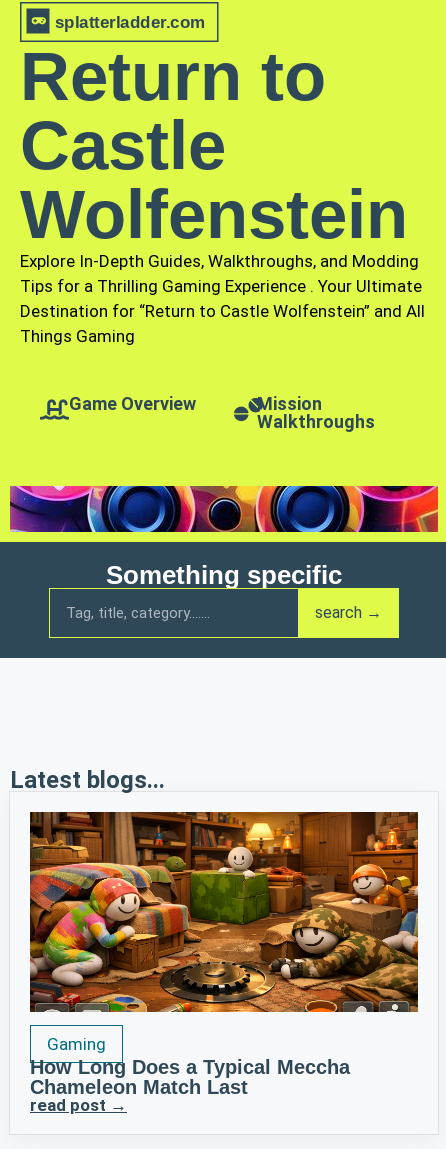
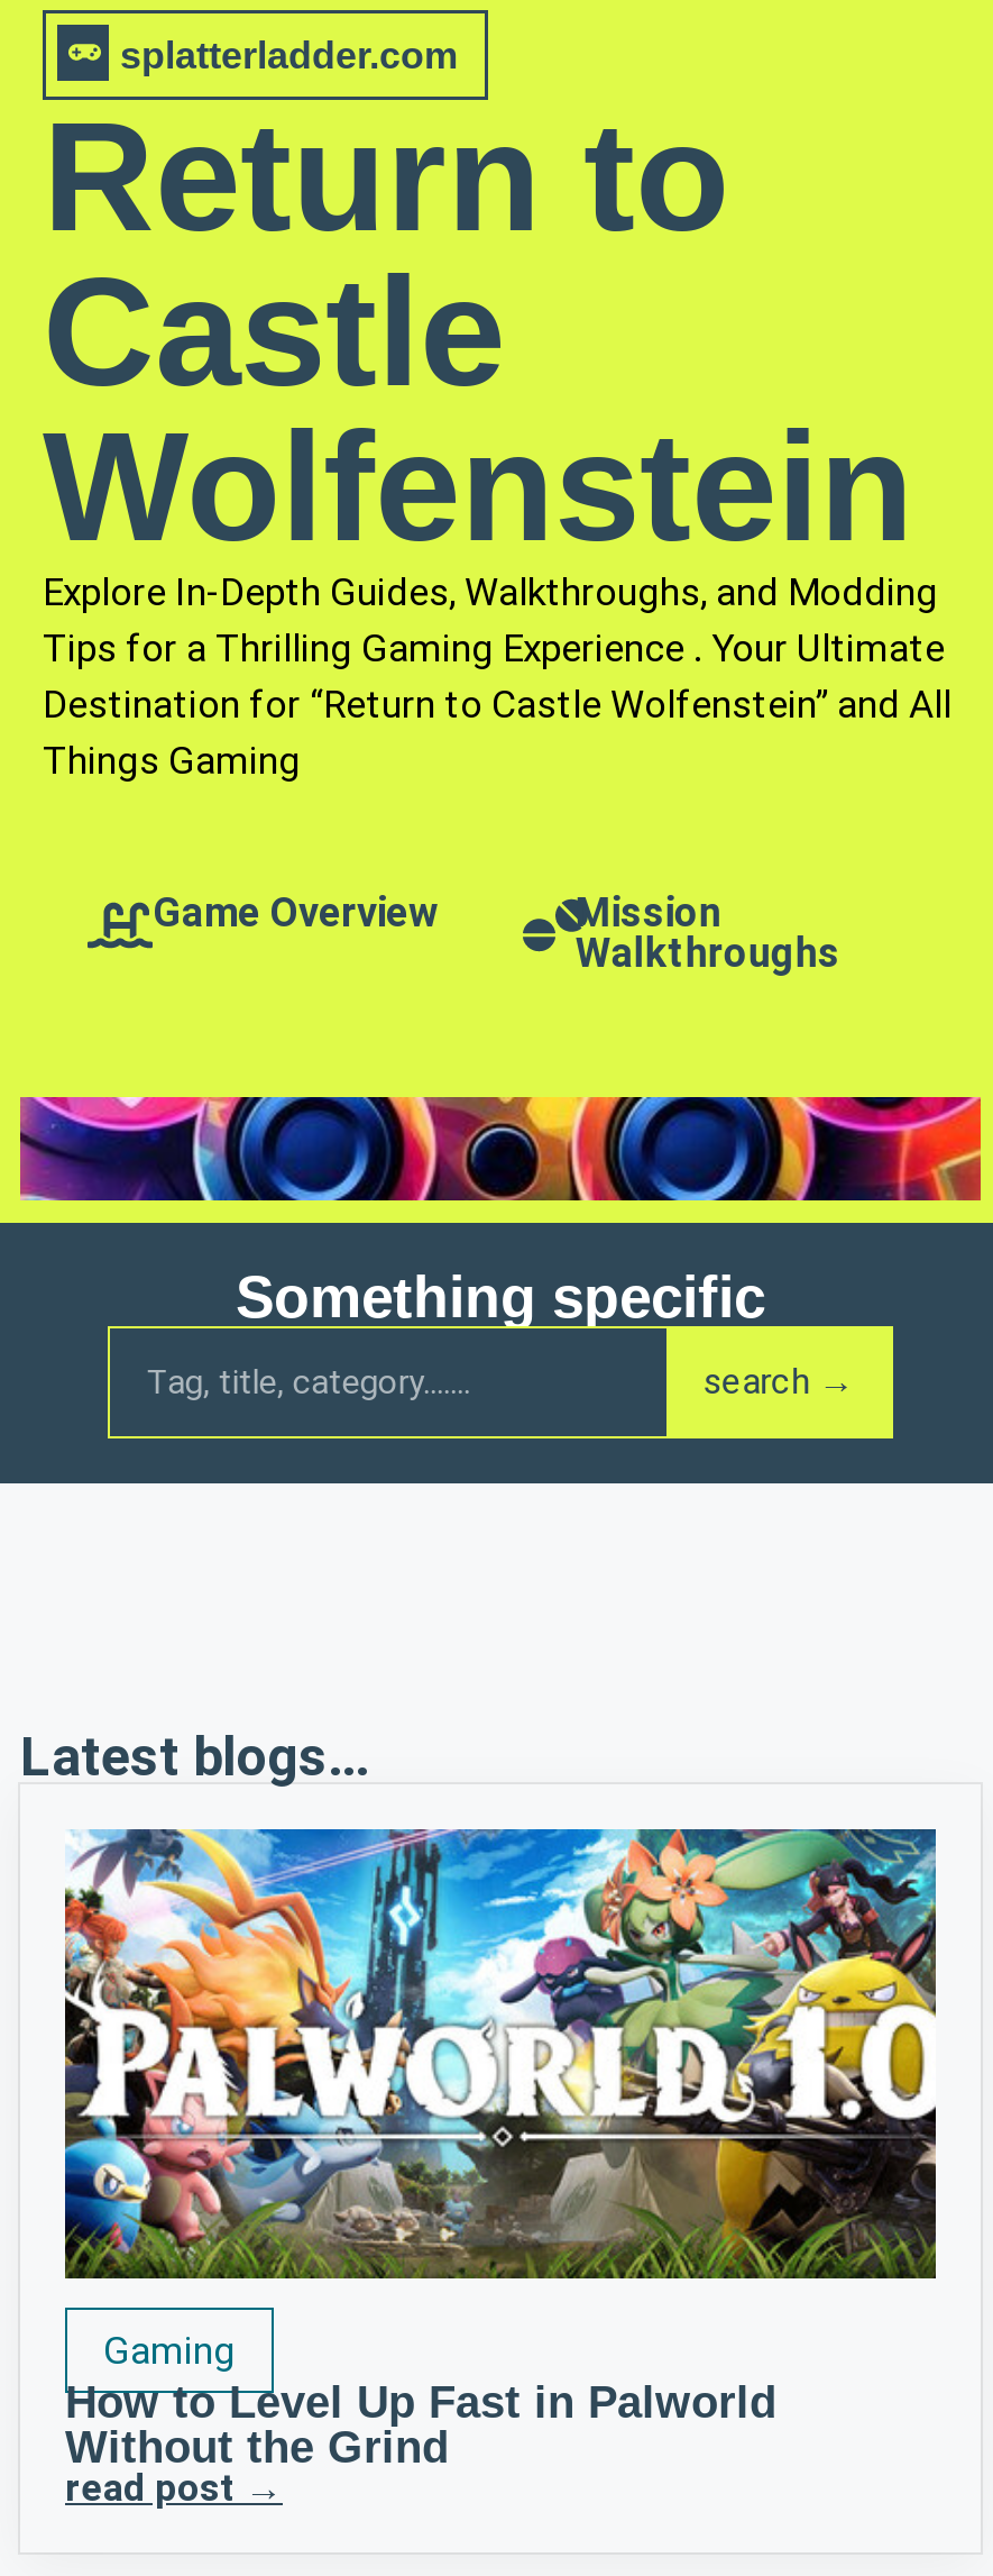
- [image]
+ [image]

- How Long Does a Typical Meccha
- Chameleon Match Last
+ How to Level Up Fast in Palworld
+ Without the Grind
